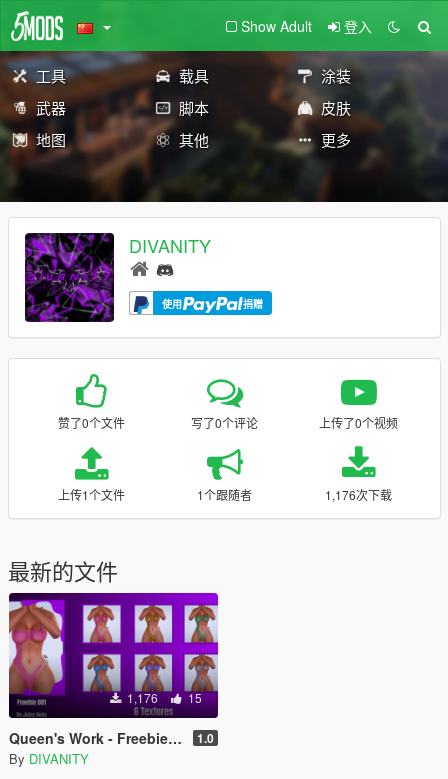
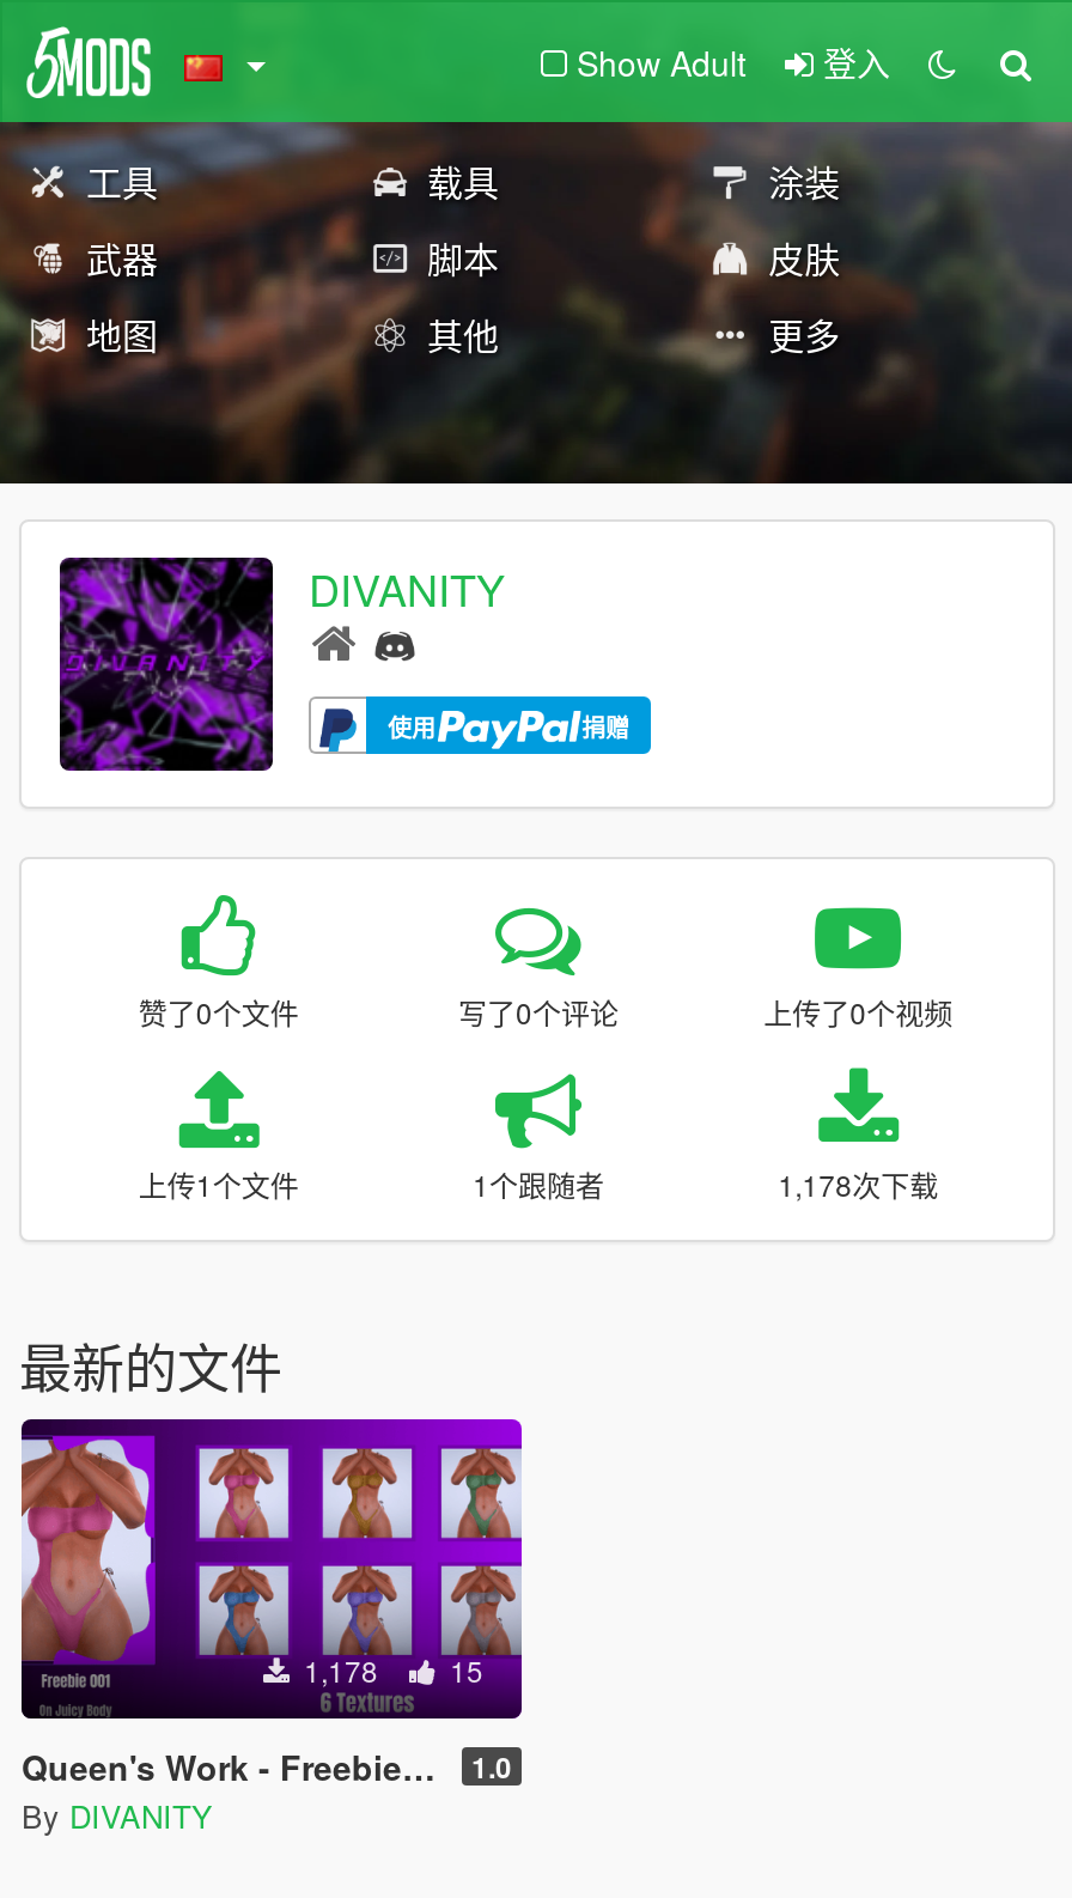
- 1,176次下载
+ 1,178次下载

- 1,176 15
+ 1,178 15
